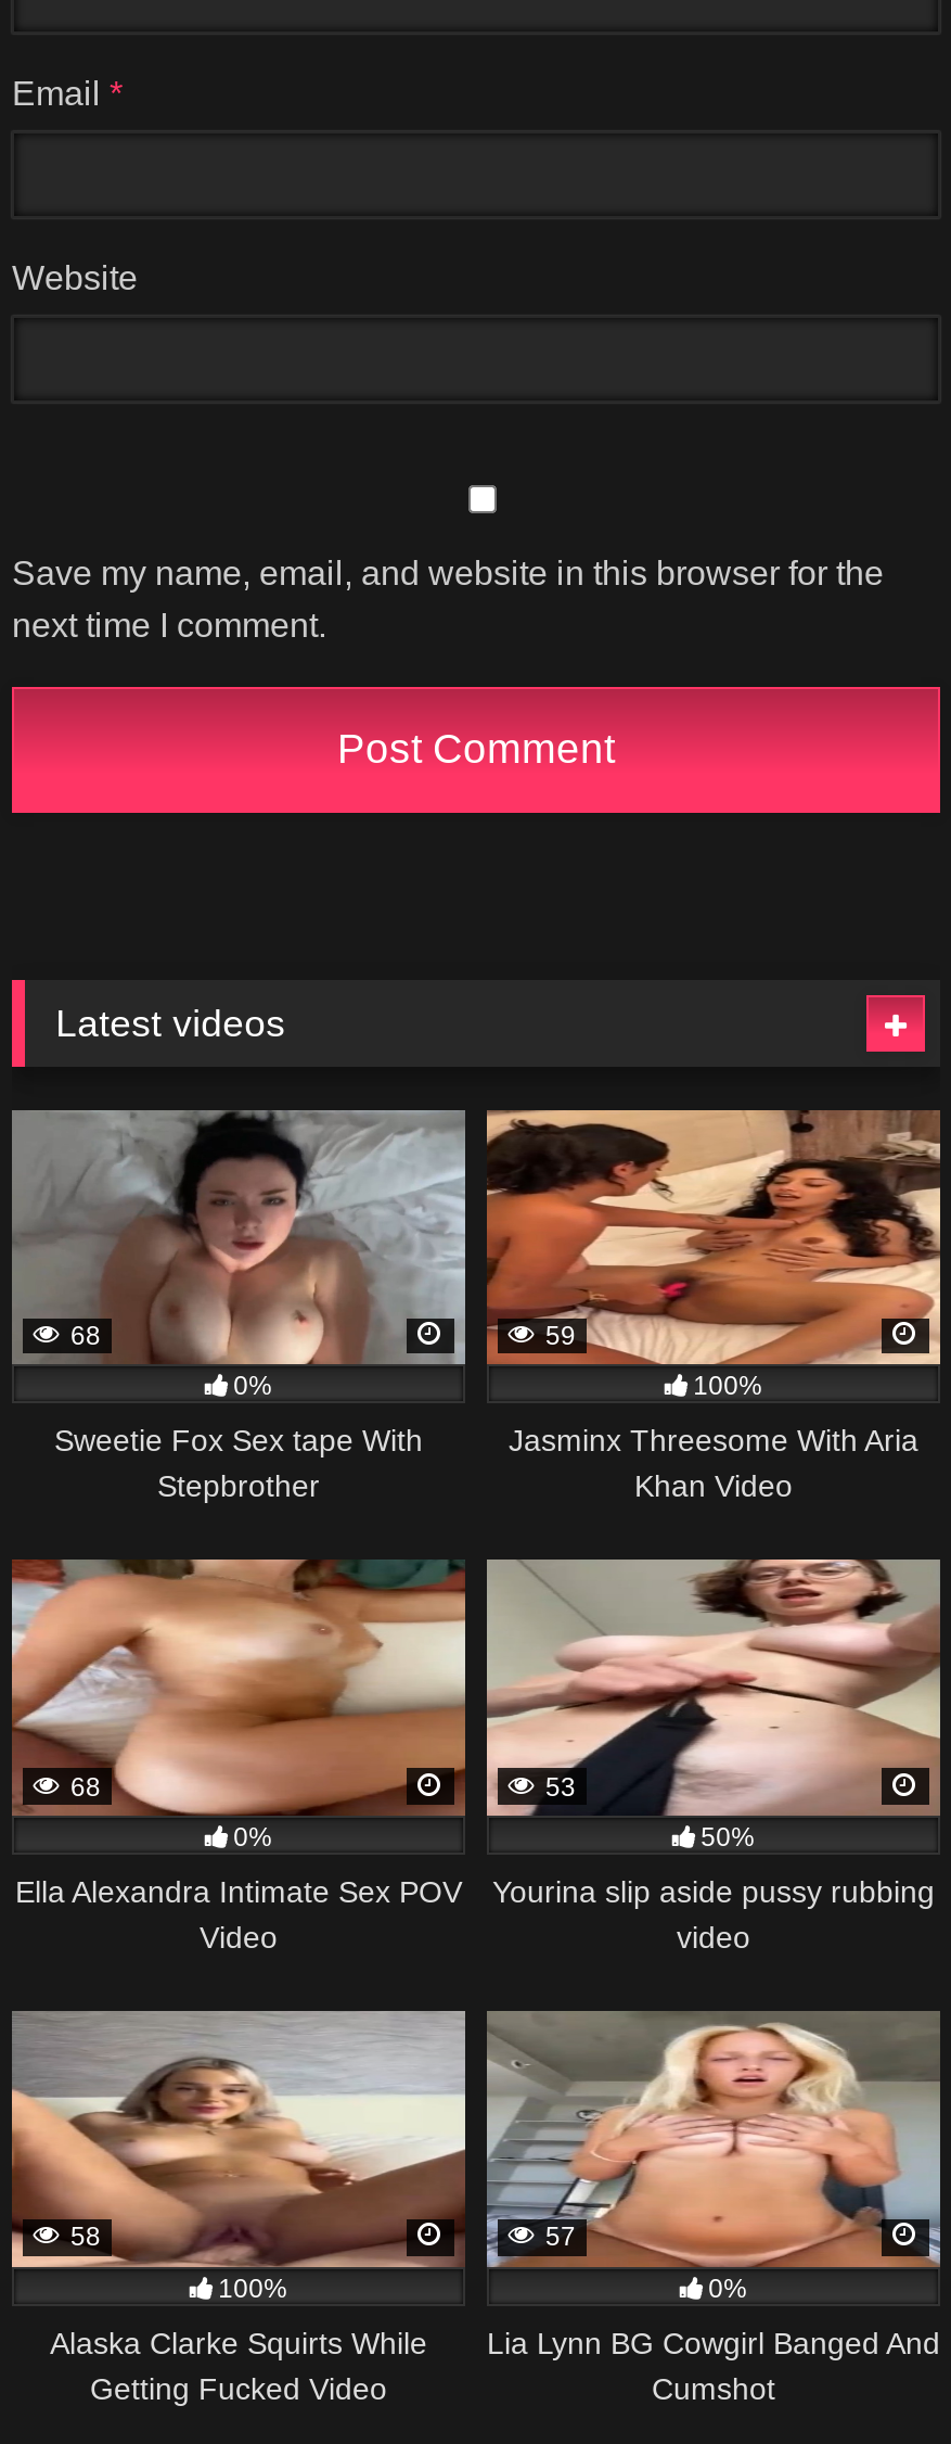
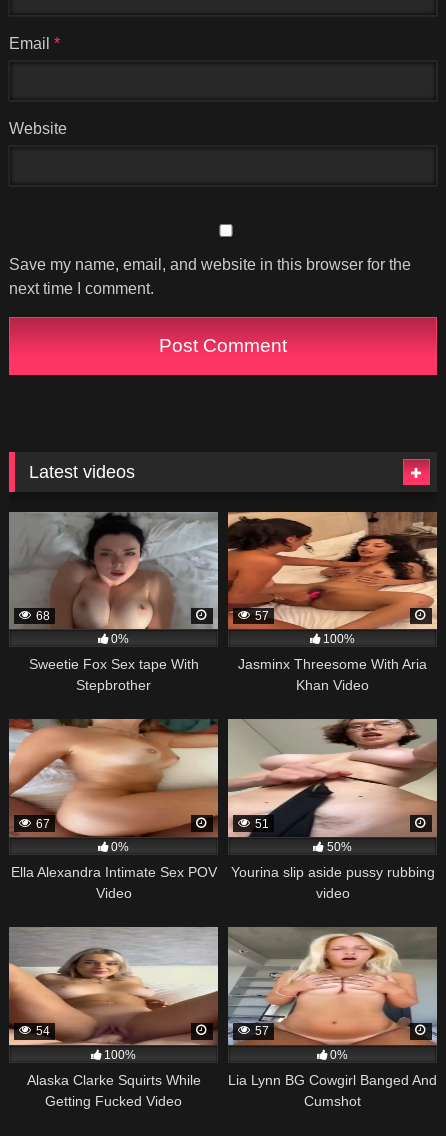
- 59
+ 57

- 68
+ 67

- 53
+ 51

- 58
+ 54
